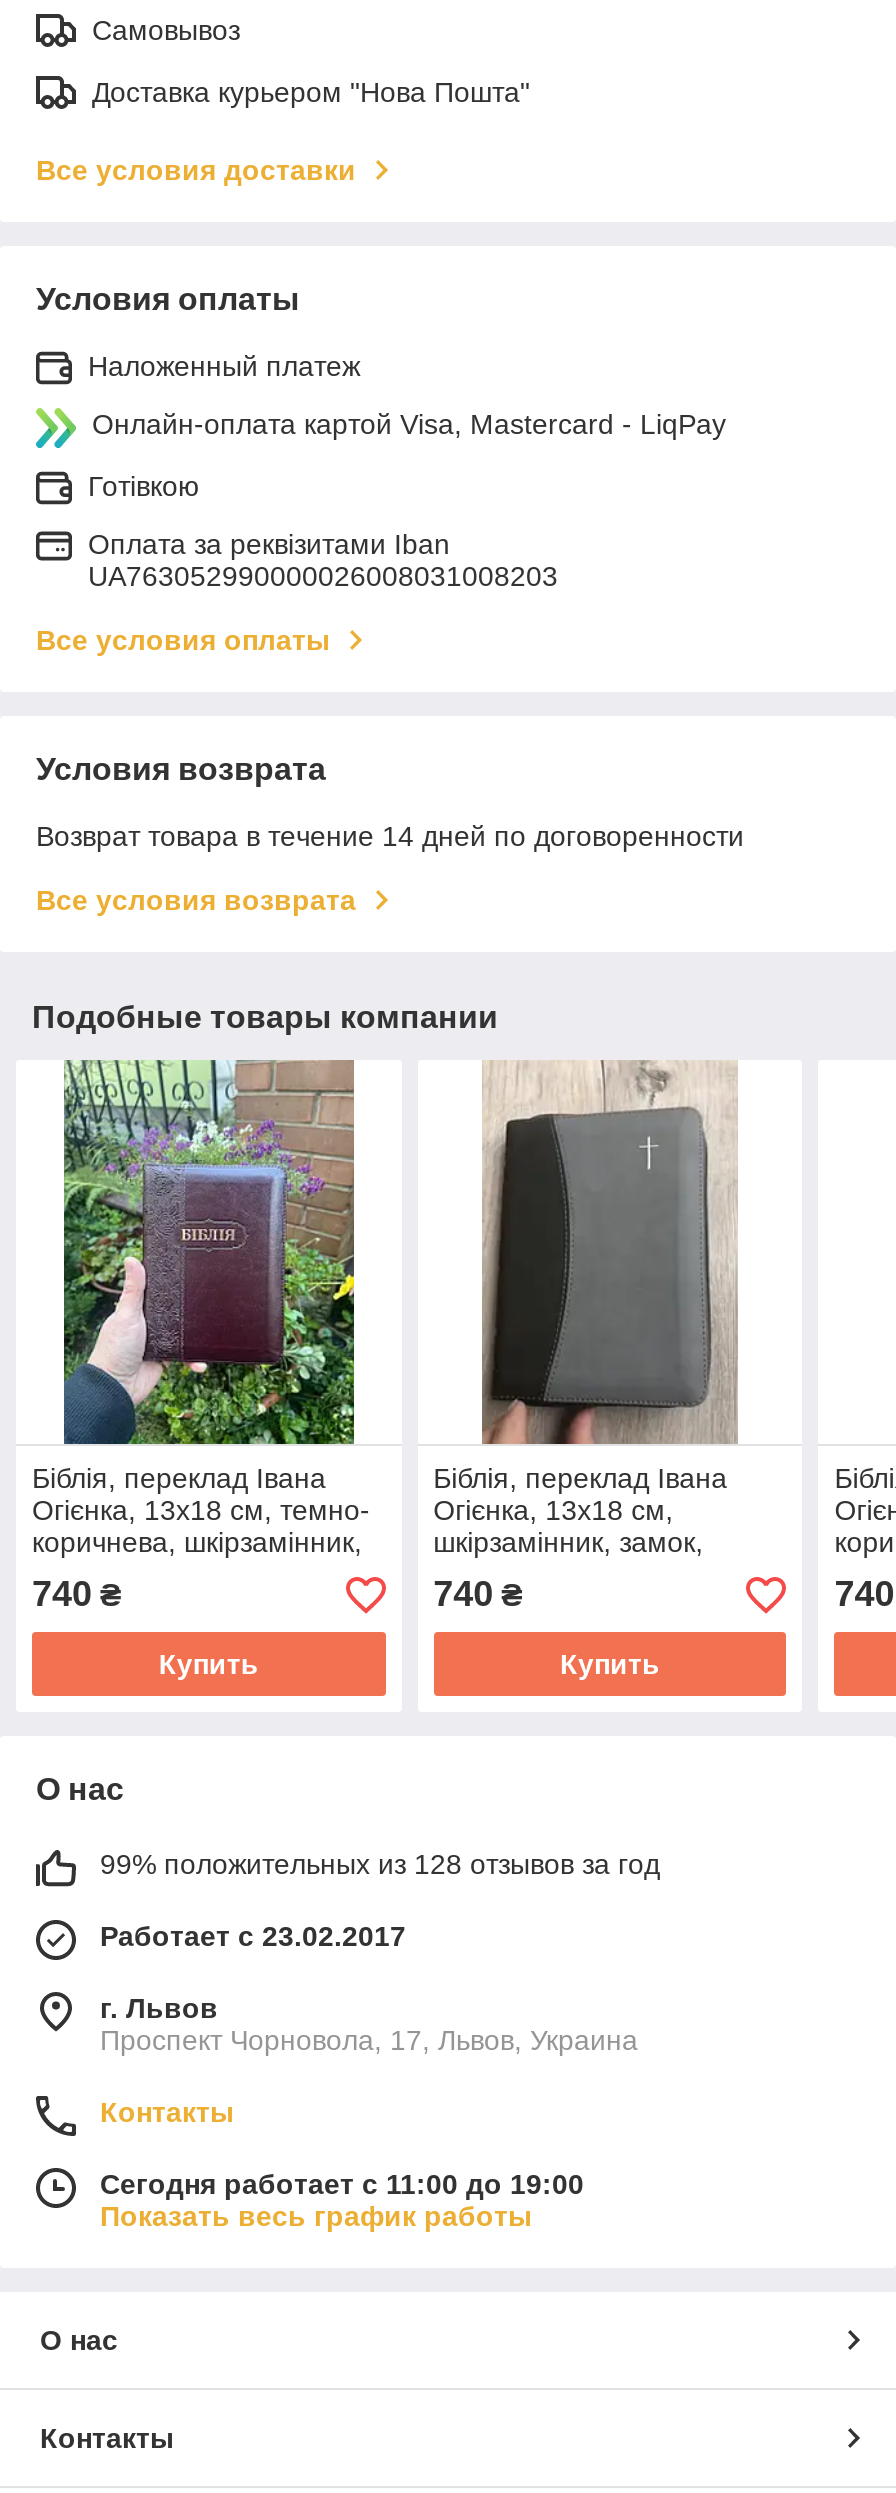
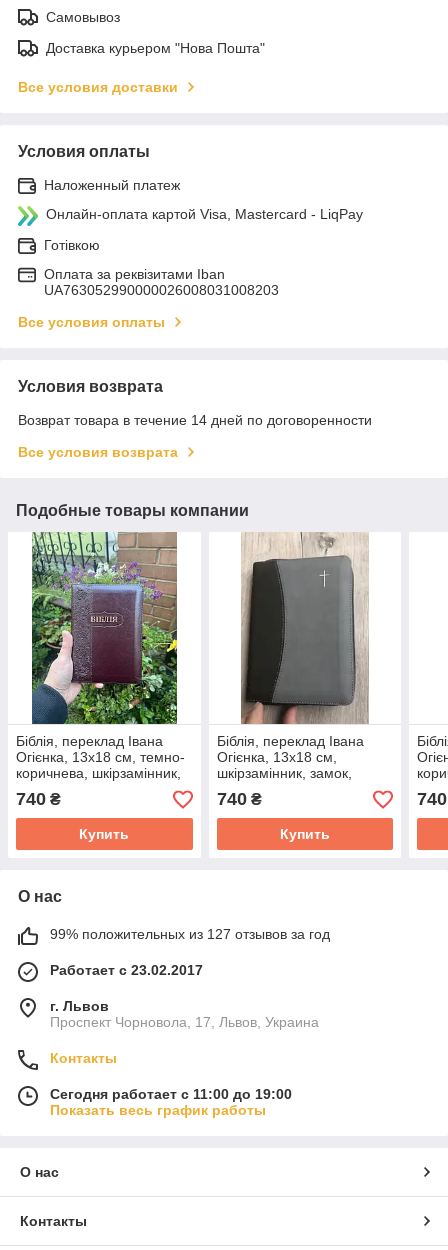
- 99% положительных из 128 отзывов за год
+ 99% положительных из 127 отзывов за год
